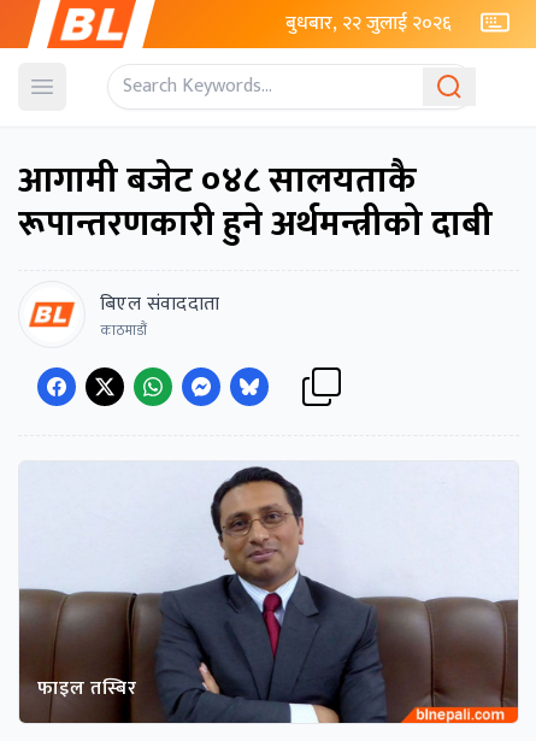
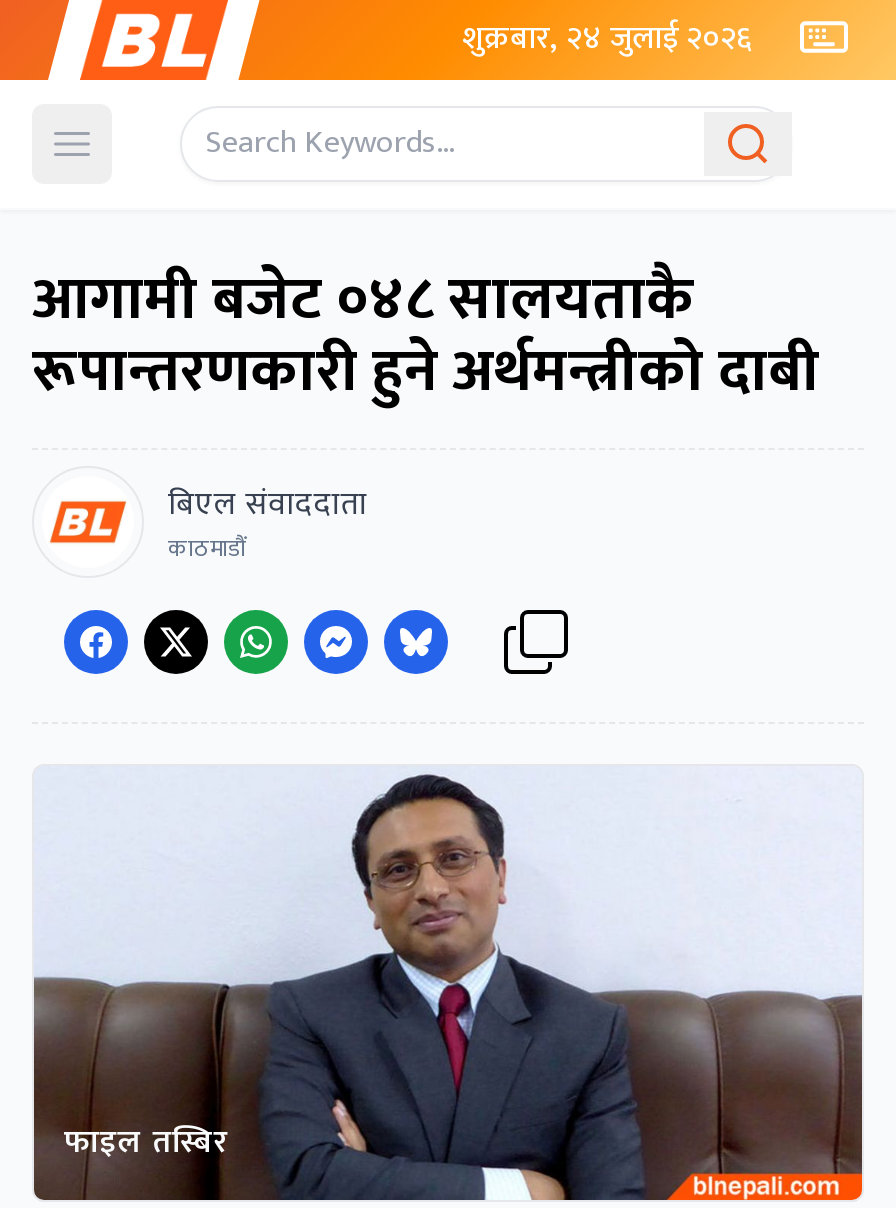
- बुधबार, २२ जुलाई २०२६
+ शुक्रबार, २४ जुलाई २०२६
